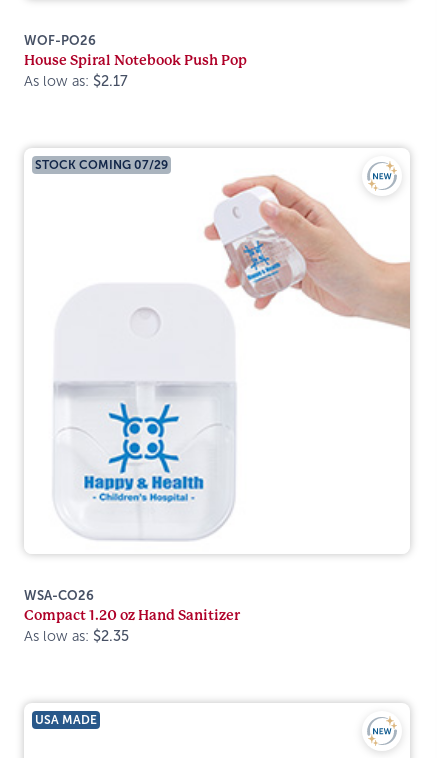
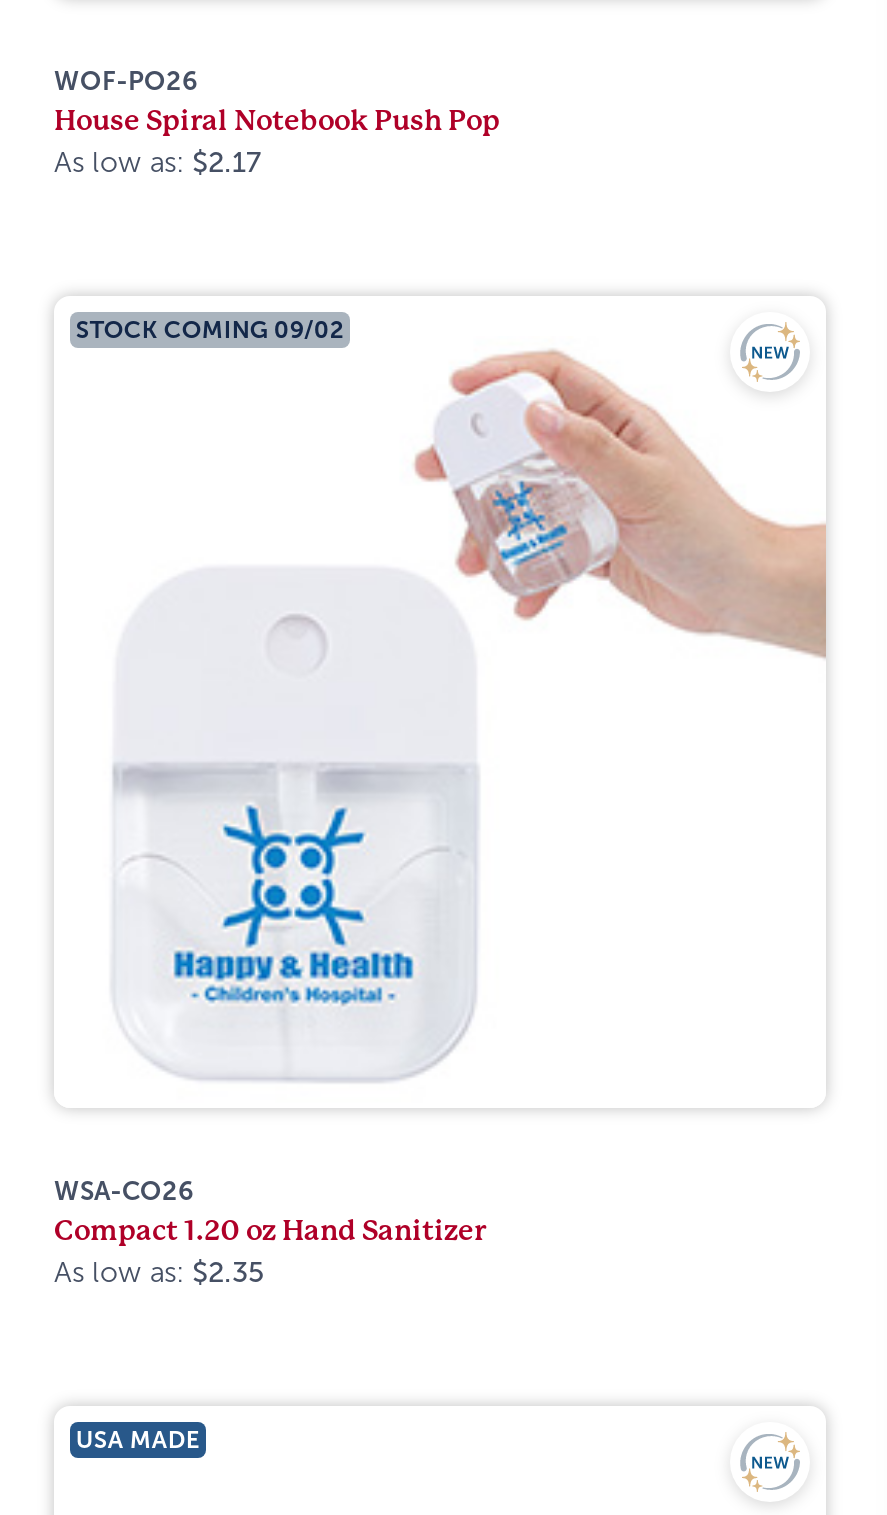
- STOCK COMING 07/29
+ STOCK COMING 09/02
